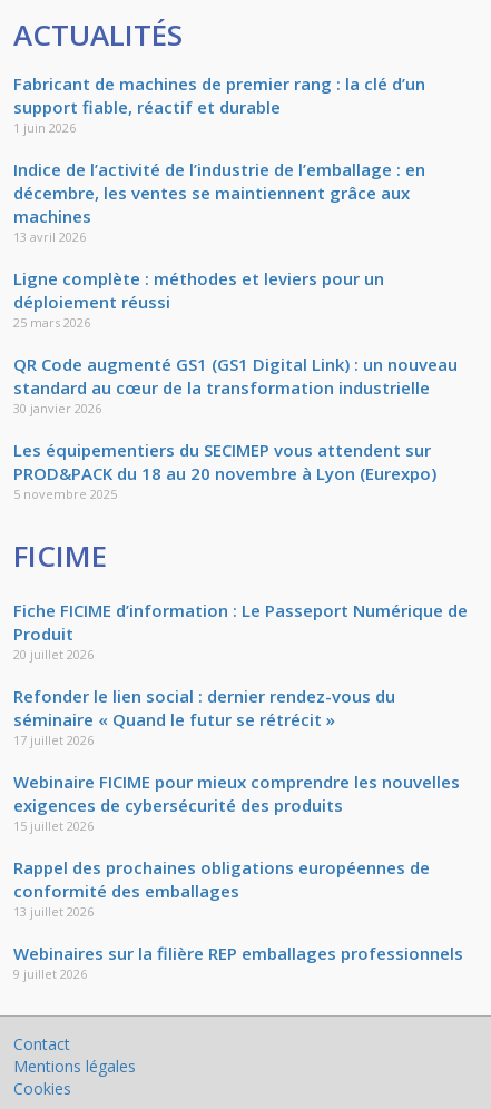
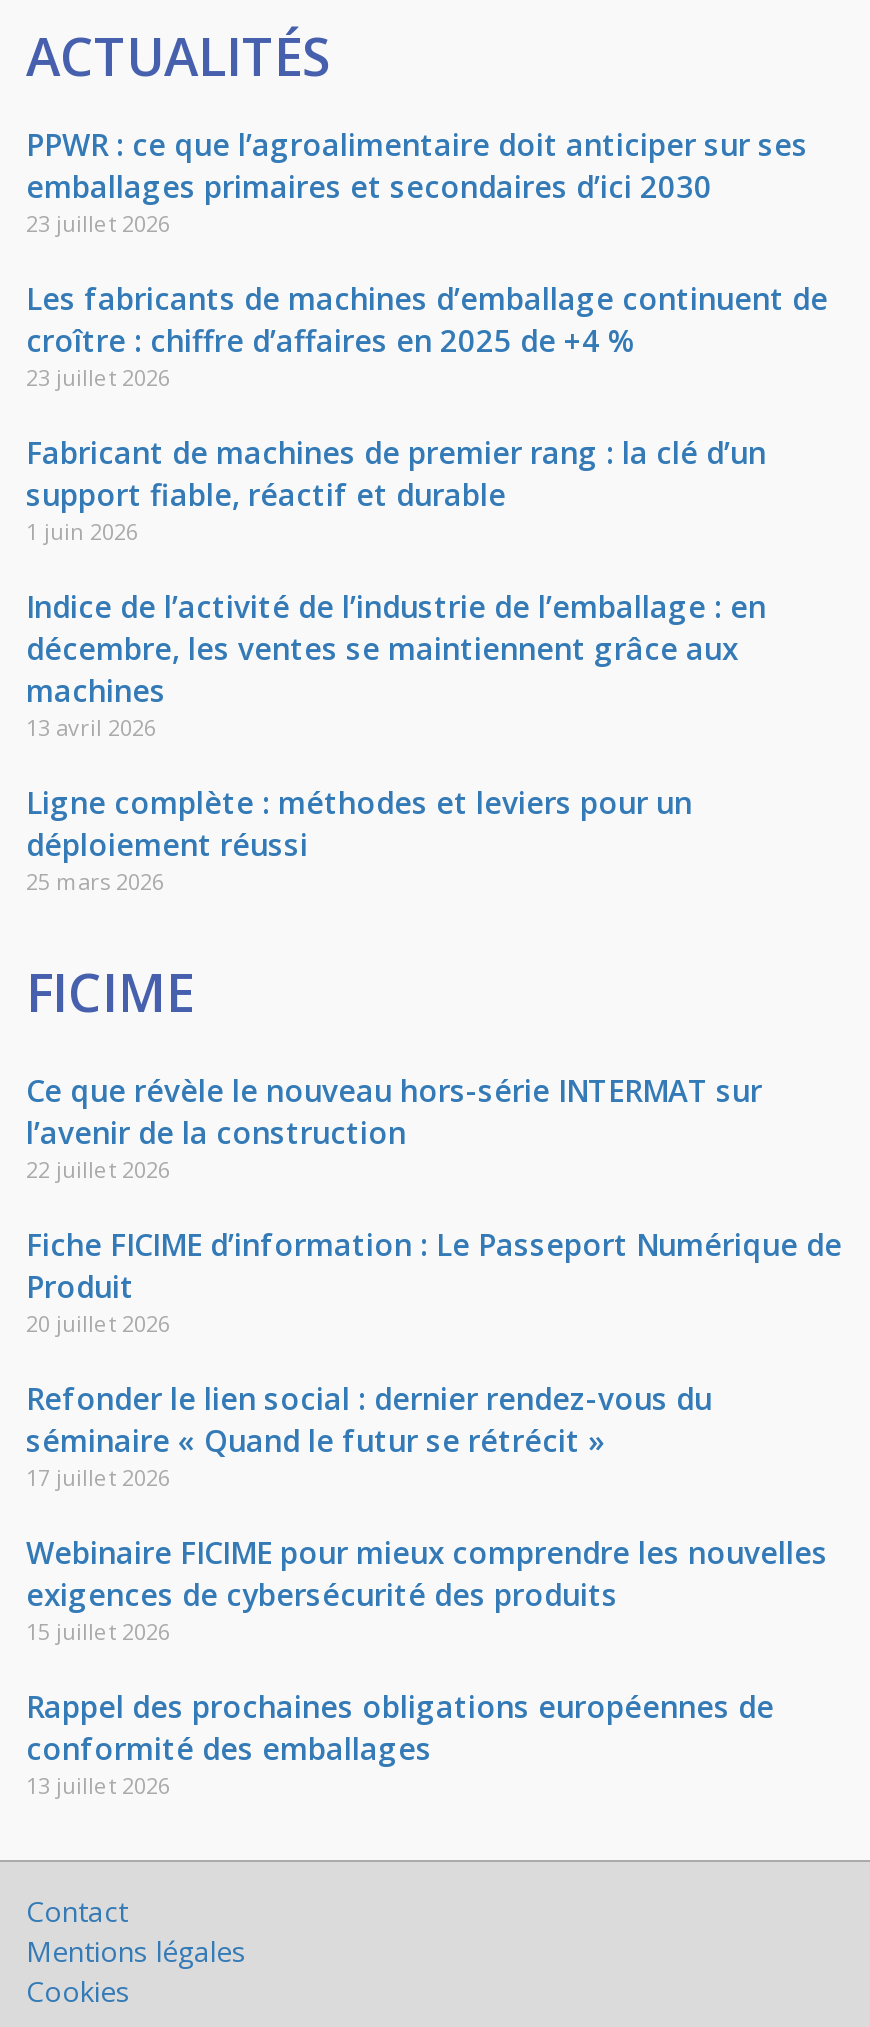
+ PPWR : ce que l’agroalimentaire doit anticiper sur ses
+ emballages primaires et secondaires d’ici 2030
+ 23 juillet 2026
+ Les fabricants de machines d’emballage continuent de
+ croître : chiffre d’affaires en 2025 de +4 %
+ 23 juillet 2026

moved down: Fabricant de machines de premier rang : la clé d’un | support fiable, réactif et durable | 1 juin 2026 | ... | déploiement réussi | 25 mars 2026

- QR Code augmenté GS1 (GS1 Digital Link) : un nouveau
- standard au cœur de la transformation industrielle
- 30 janvier 2026
- Les équipementiers du SECIMEP vous attendent sur
- PROD&PACK du 18 au 20 novembre à Lyon (Eurexpo)
- 5 novembre 2025

+ Ce que révèle le nouveau hors-série INTERMAT sur
+ l’avenir de la construction
+ 22 juillet 2026

moved down: Fiche FICIME d’information : Le Passeport Numérique de | Produit | 20 juillet 2026 | ... | conformité des emballages | 13 juillet 2026

- Webinaires sur la filière REP emballages professionnels
- 9 juillet 2026
